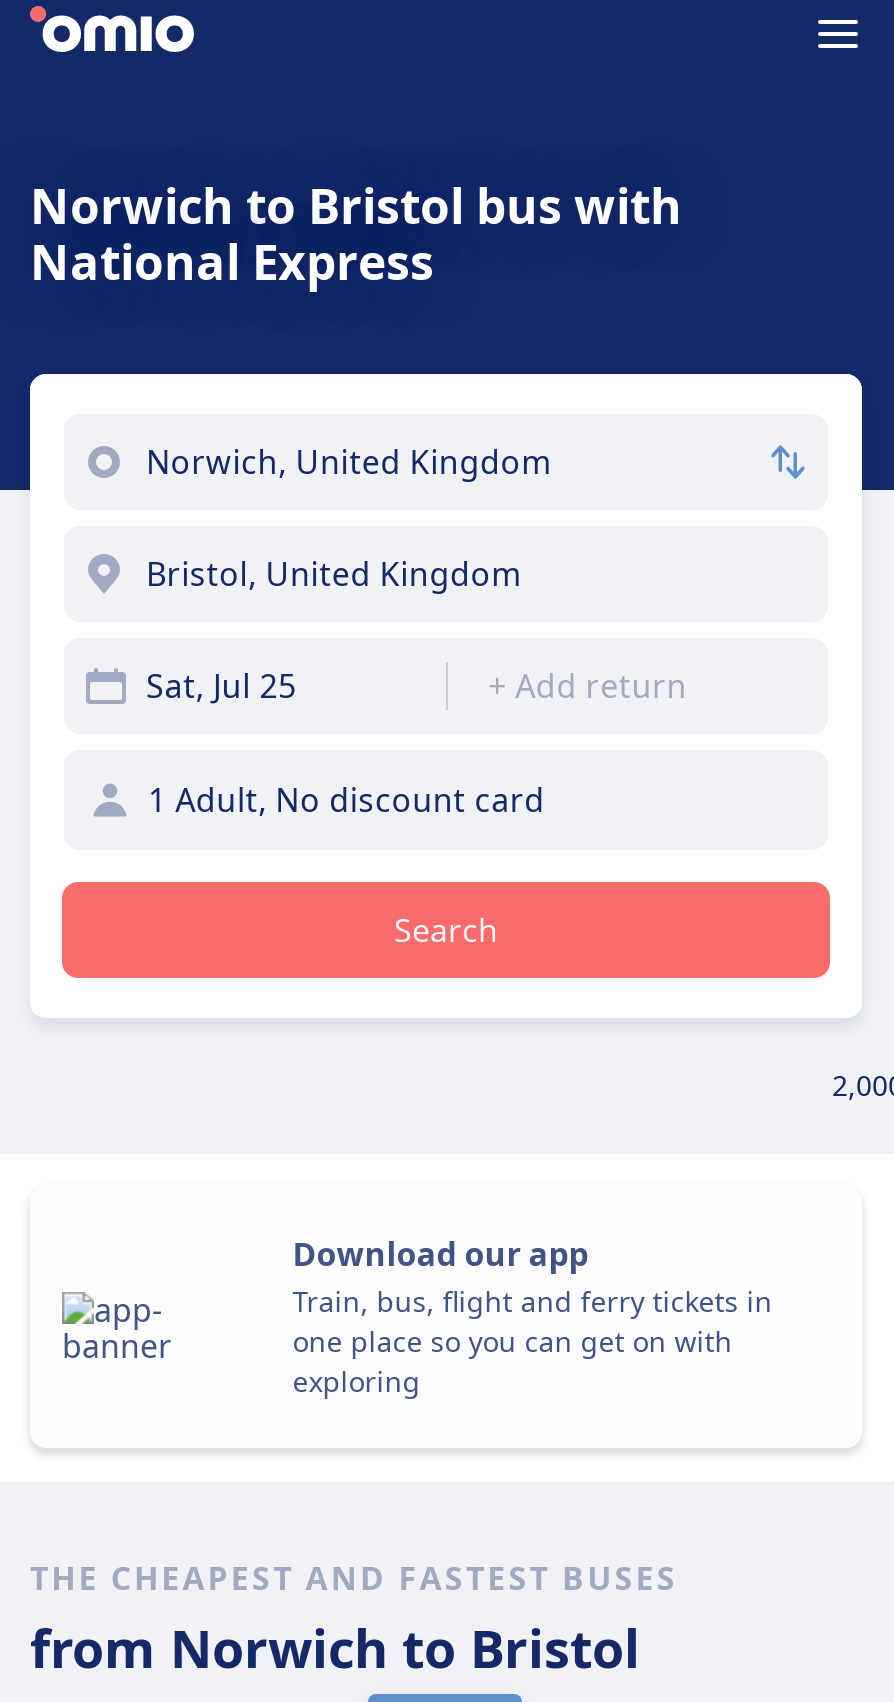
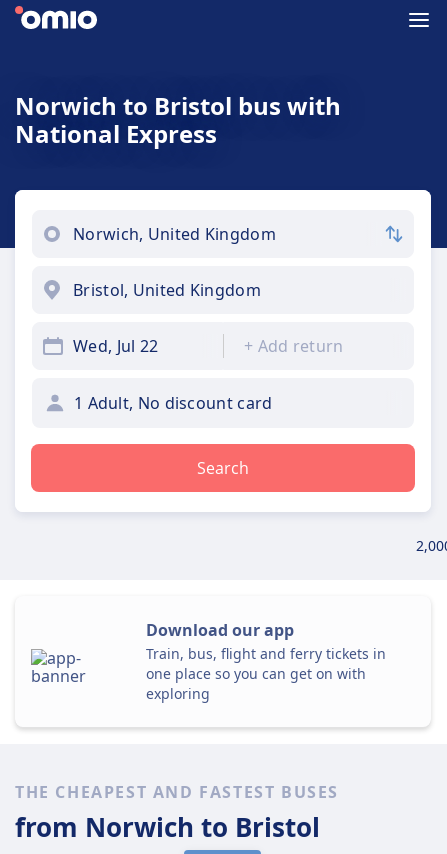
- Sat, Jul 25
+ Wed, Jul 22
